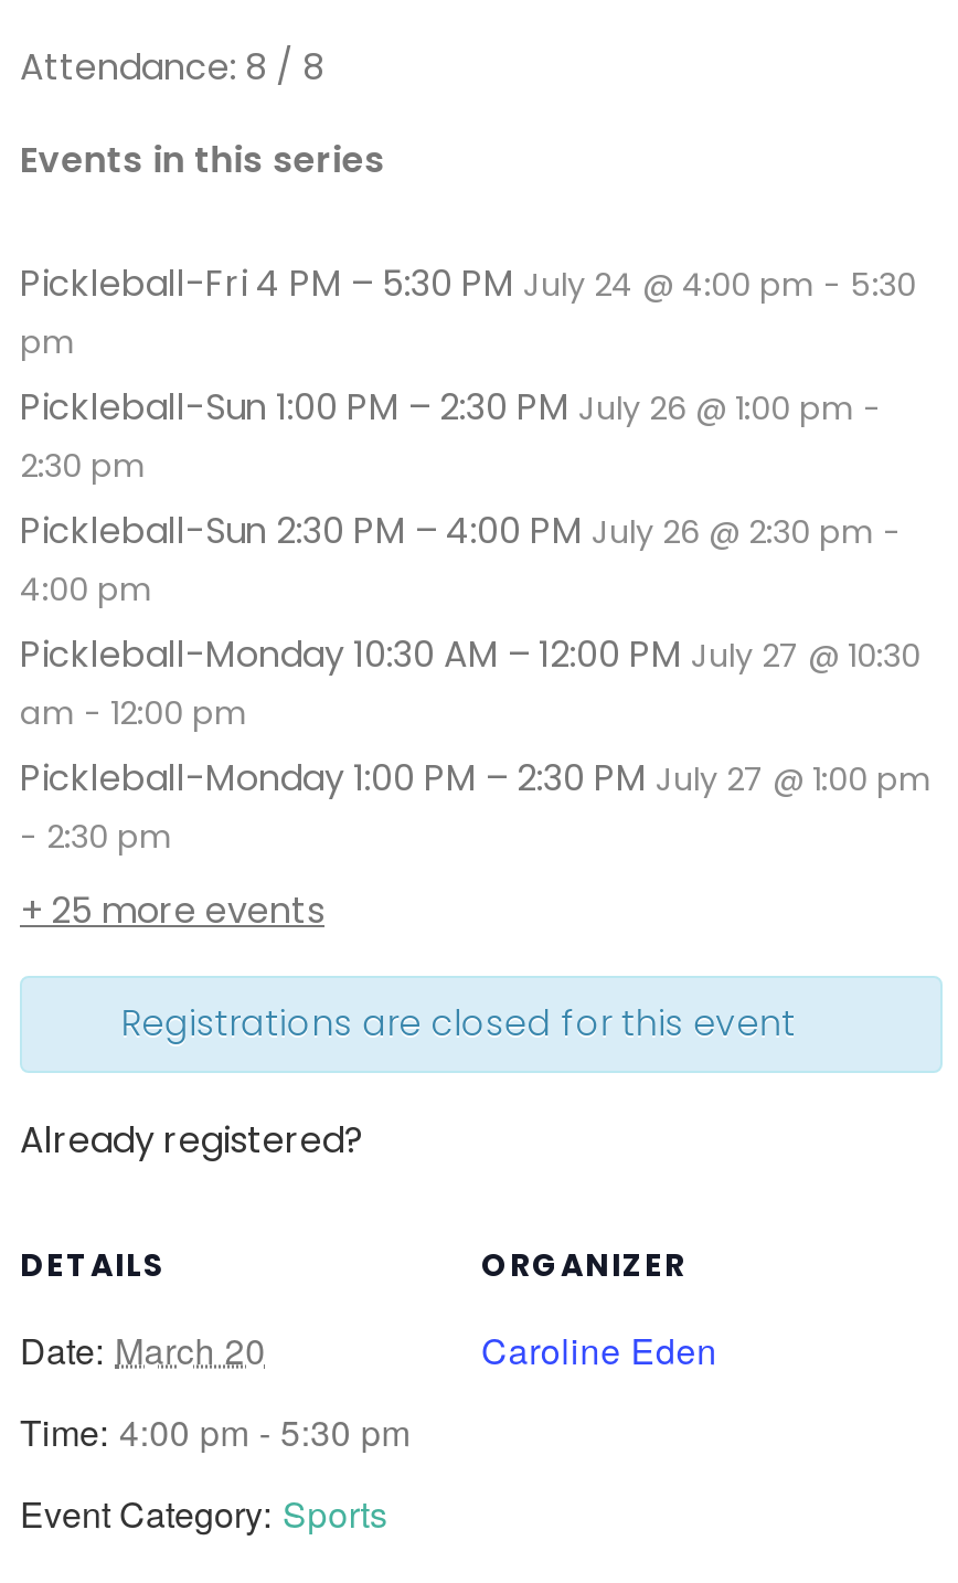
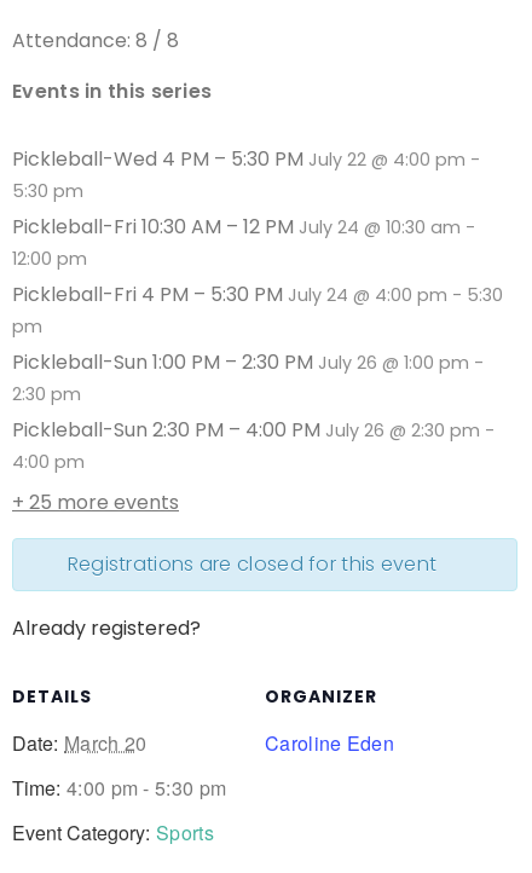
+ Pickleball-Wed 4 PM – 5:30 PM July 22 @ 4:00 pm -
+ 5:30 pm
+ Pickleball-Fri 10:30 AM – 12 PM July 24 @ 10:30 am -
+ 12:00 pm

moved down: Pickleball-Fri 4 PM – 5:30 PM July 24 @ 4:00 pm - 5:30 | pm | Pickleball-Sun 1:00 PM – 2:30 PM July 26 @ 1:00 pm - | 2:30 pm | Pickleball-Sun 2:30 PM – 4:00 PM July 26 @ 2:30 pm - | 4:00 pm

- Pickleball-Monday 10:30 AM – 12:00 PM July 27 @ 10:30
- am - 12:00 pm
- Pickleball-Monday 1:00 PM – 2:30 PM July 27 @ 1:00 pm
- - 2:30 pm
